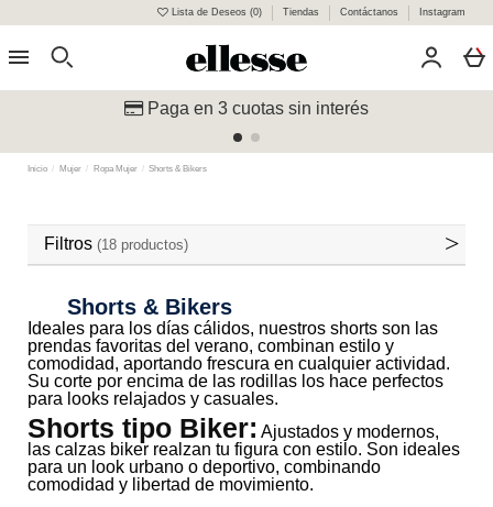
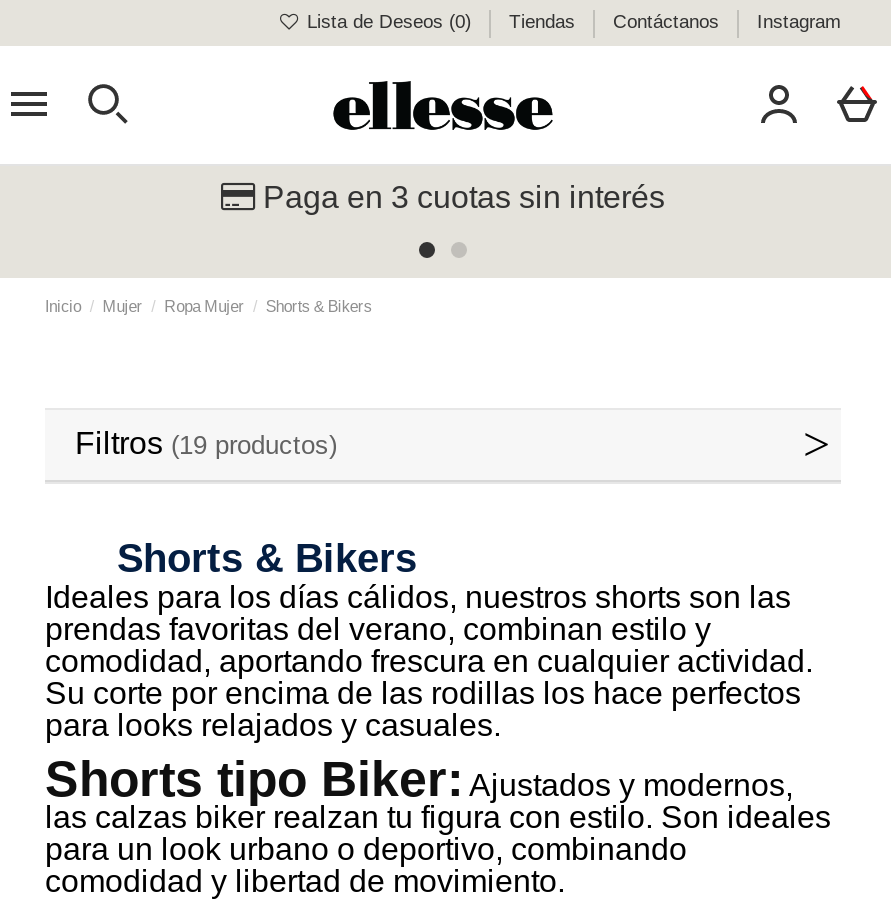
- Filtros (18 productos)
+ Filtros (19 productos)
